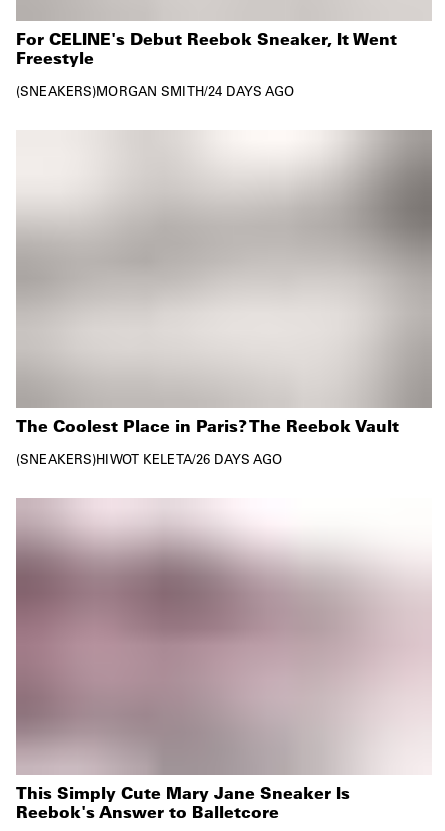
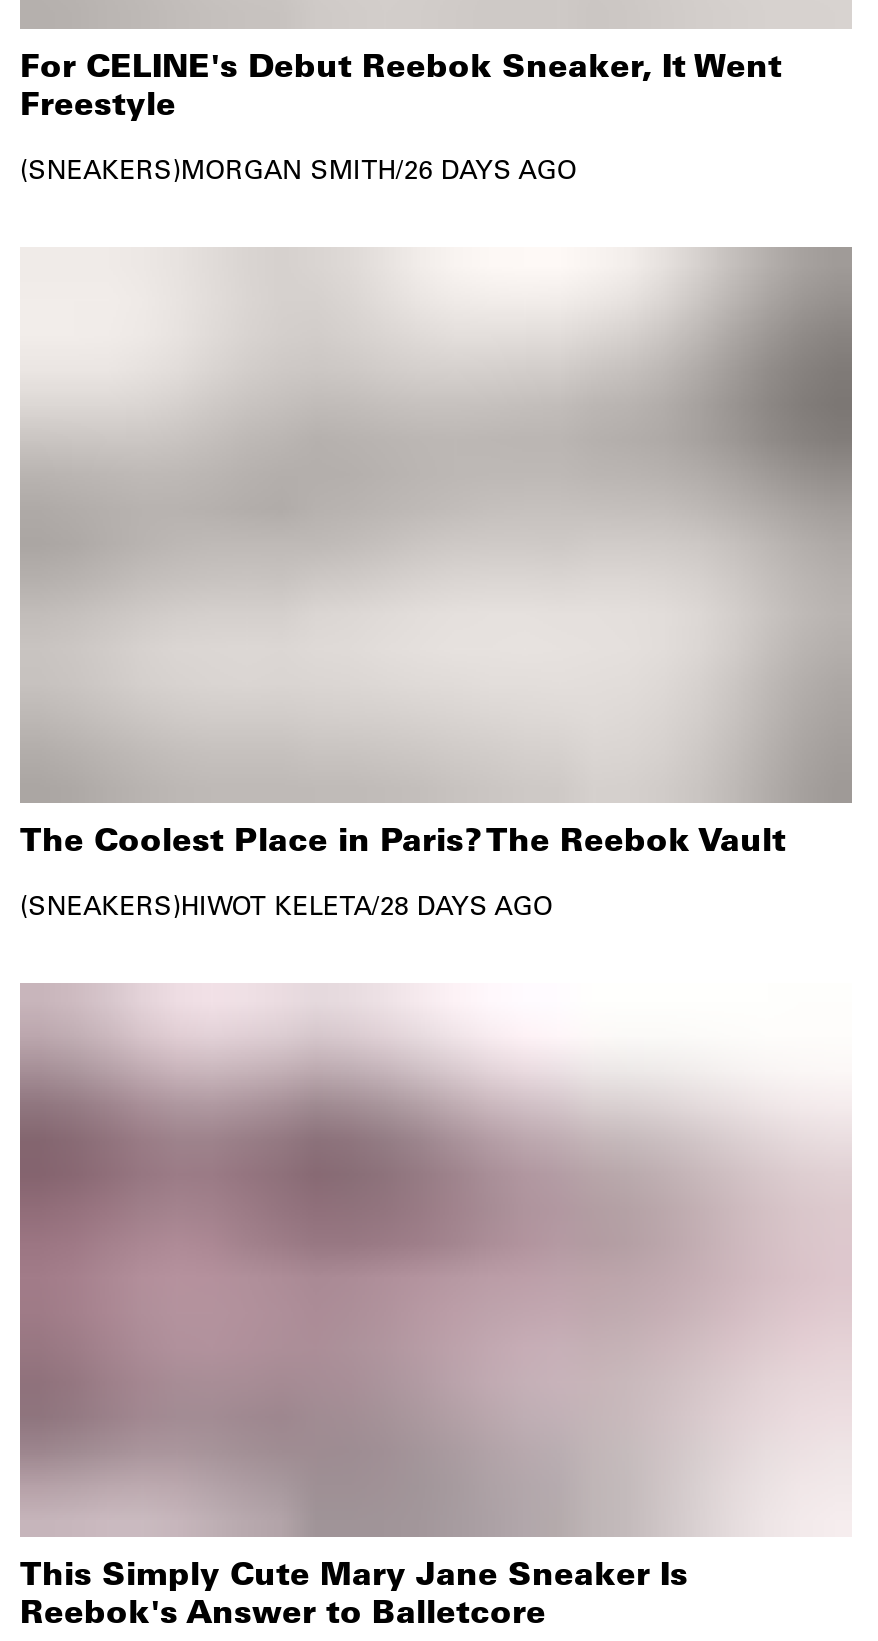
- SNEAKERS MORGAN SMITH/24 DAYS AGO
+ SNEAKERS MORGAN SMITH/26 DAYS AGO

- SNEAKERS HIWOT KELETA/26 DAYS AGO
+ SNEAKERS HIWOT KELETA/28 DAYS AGO
